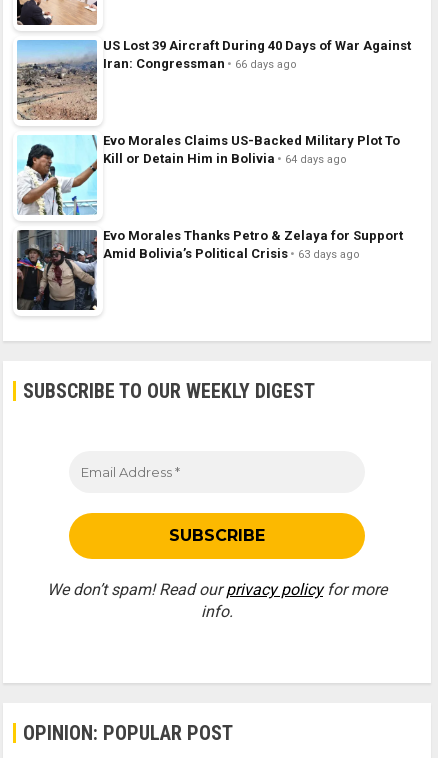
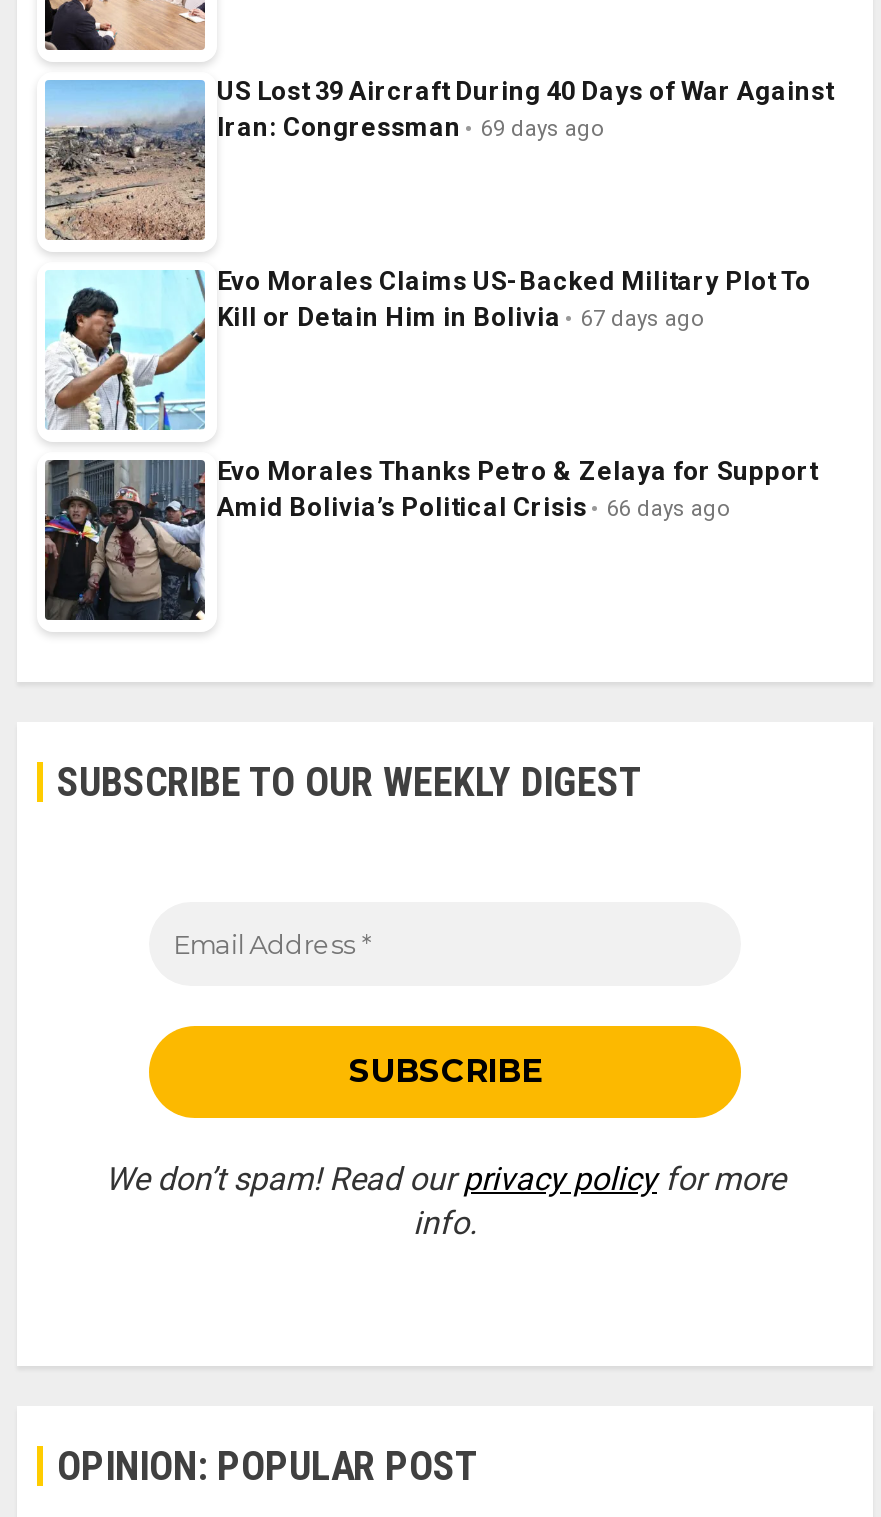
- Iran: Congressman 66 days ago
+ Iran: Congressman 69 days ago

- Kill or Detain Him in Bolivia 64 days ago
+ Kill or Detain Him in Bolivia 67 days ago

- Amid Bolivia’s Political Crisis 63 days ago
+ Amid Bolivia’s Political Crisis 66 days ago
